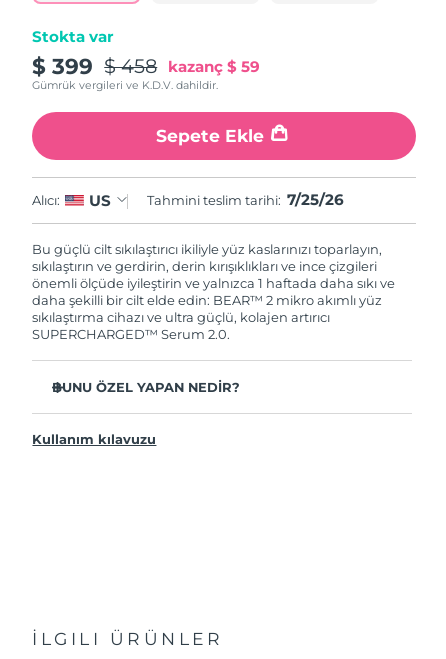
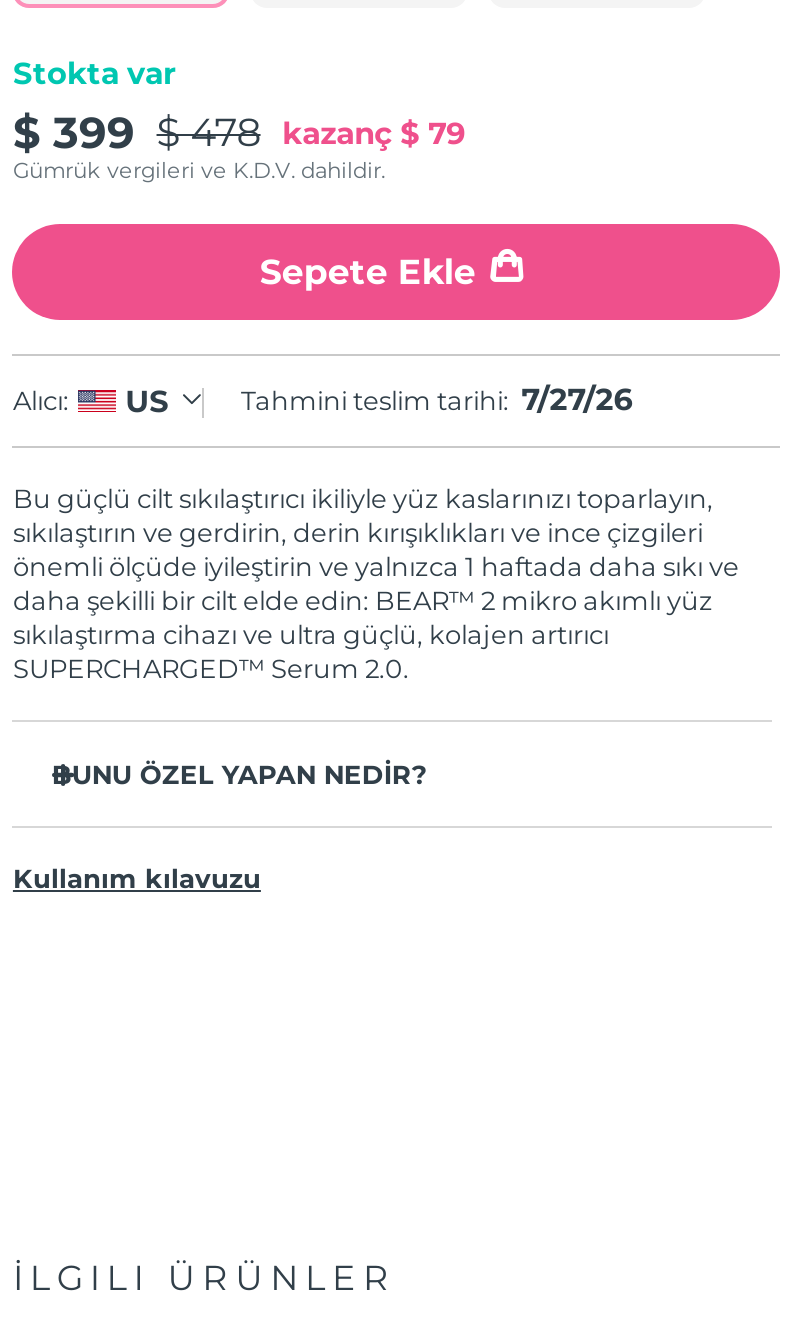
- $ 399 $ 458 kazanç $ 59
+ $ 399 $ 478 kazanç $ 79

- Tahmini teslim tarihi: 7/25/26
+ Tahmini teslim tarihi: 7/27/26
